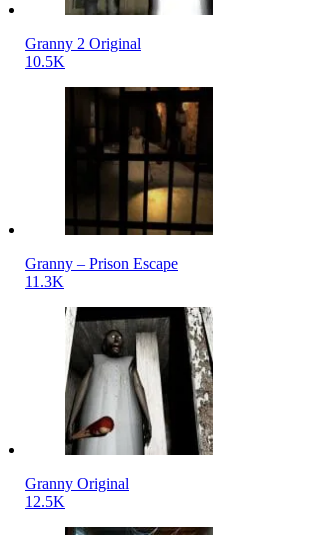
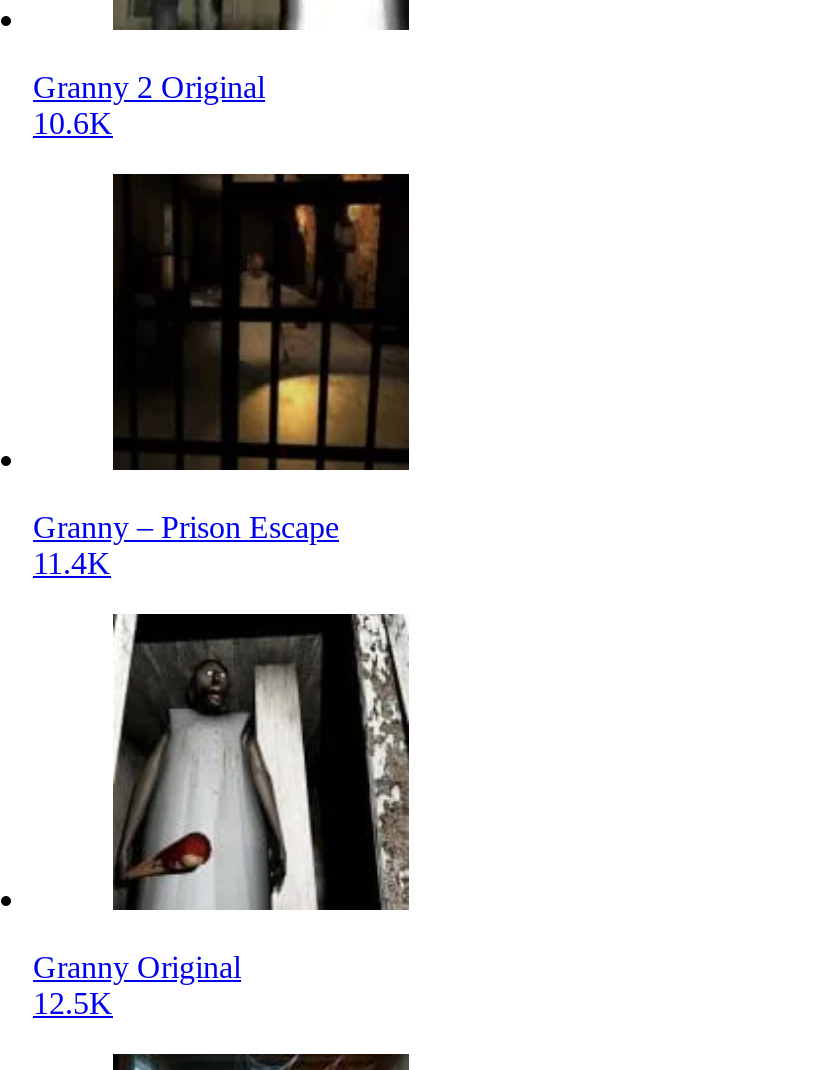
- 10.5K
+ 10.6K

- 11.3K
+ 11.4K
